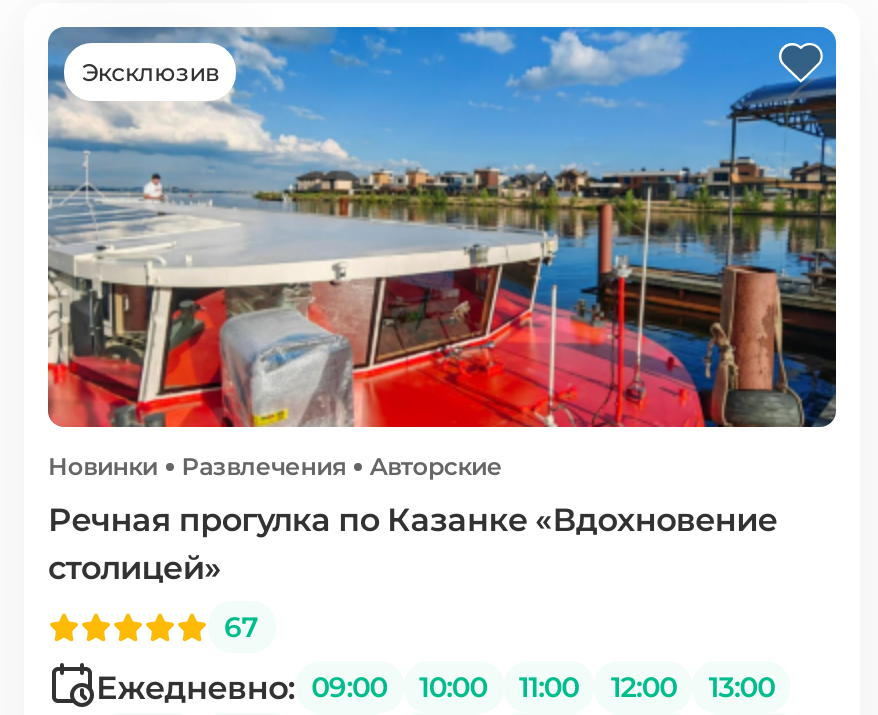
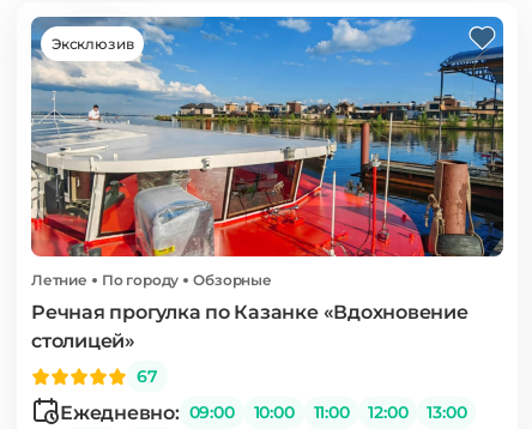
- Новинки
- Развлечения
- Авторские
+ Летние
+ По городу
+ Обзорные
